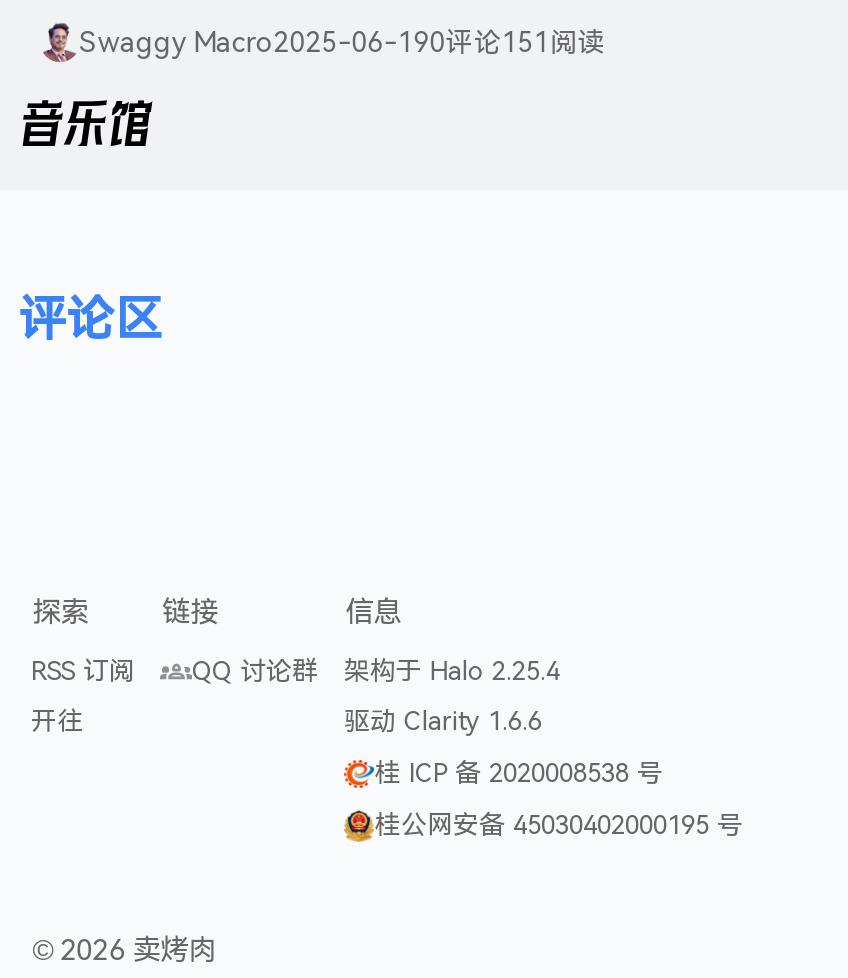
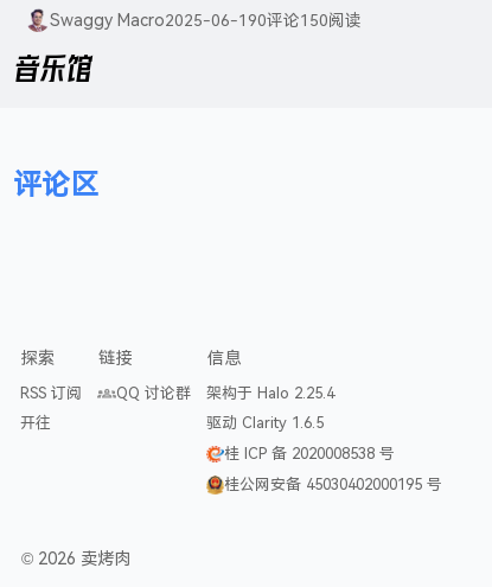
- Swaggy Macro2025-06-190评论151阅读
+ Swaggy Macro2025-06-190评论150阅读

- 驱动 Clarity 1.6.6
+ 驱动 Clarity 1.6.5
